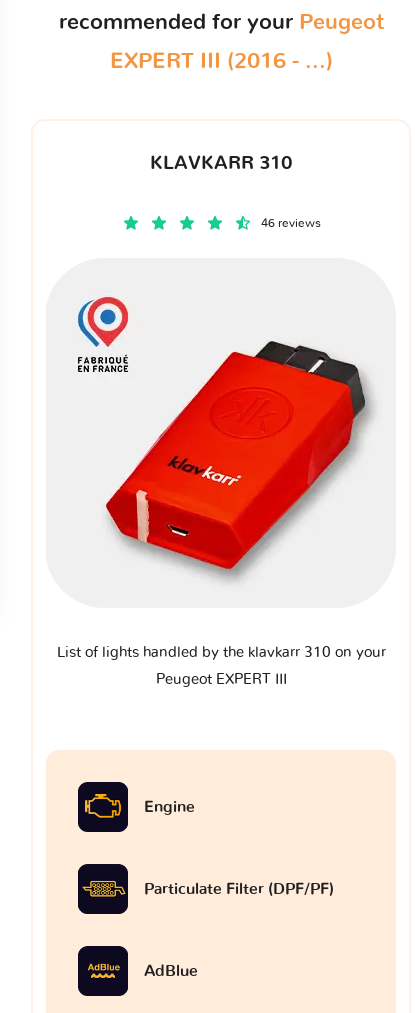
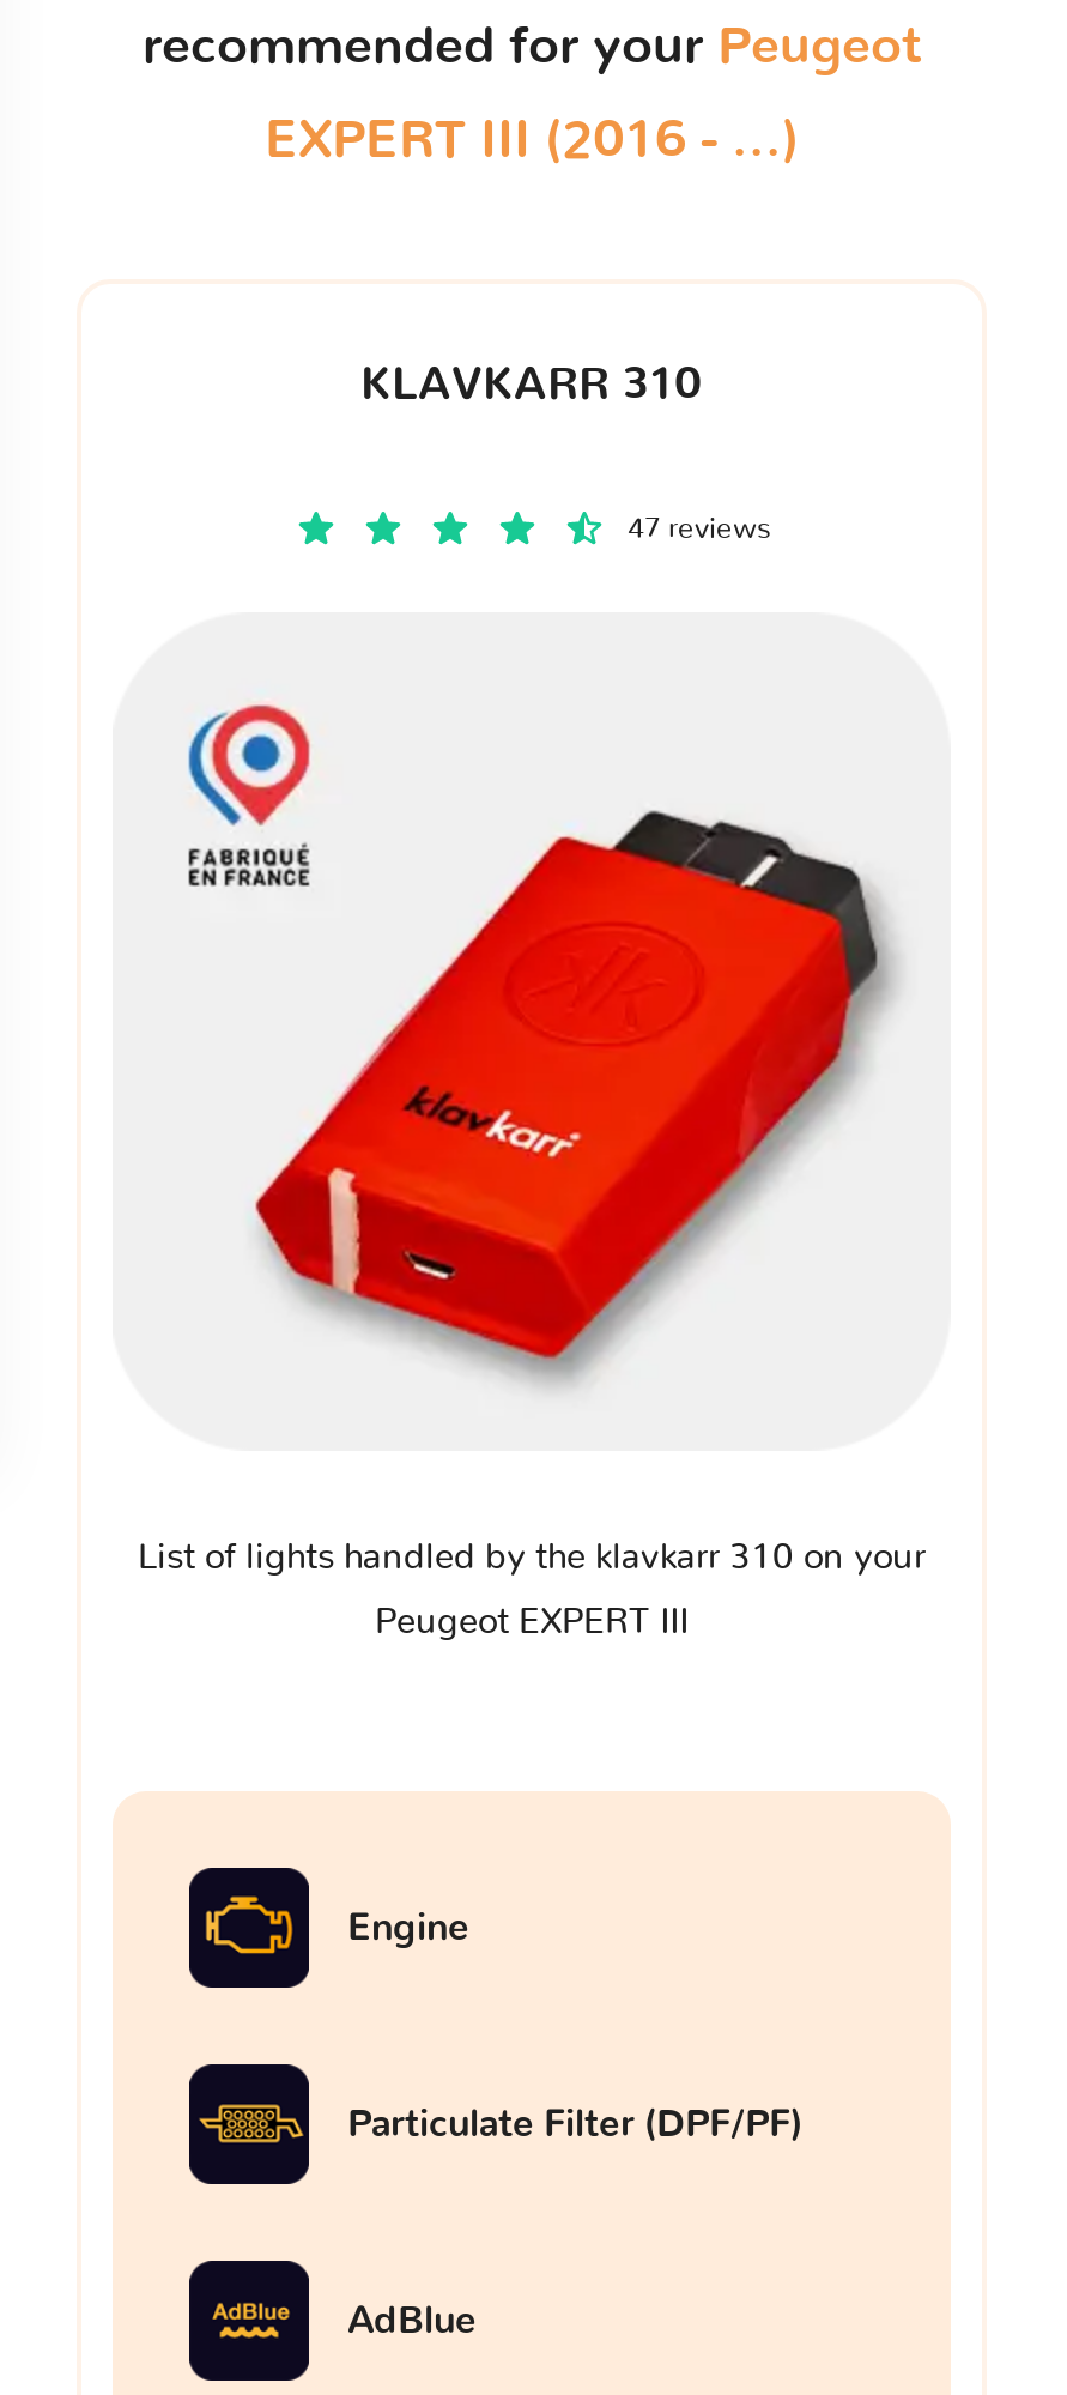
- 46 reviews
+ 47 reviews
